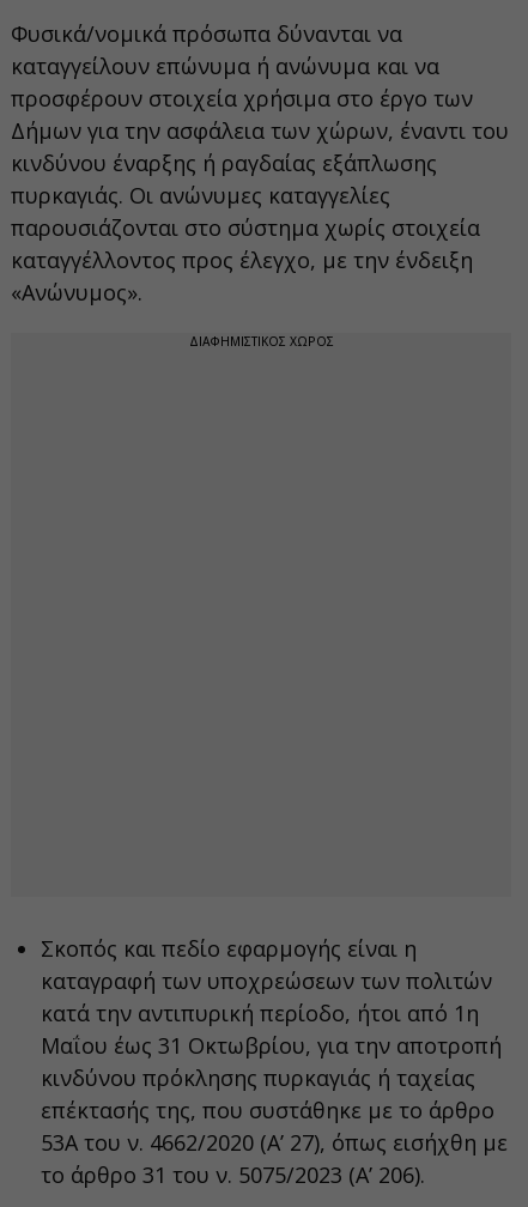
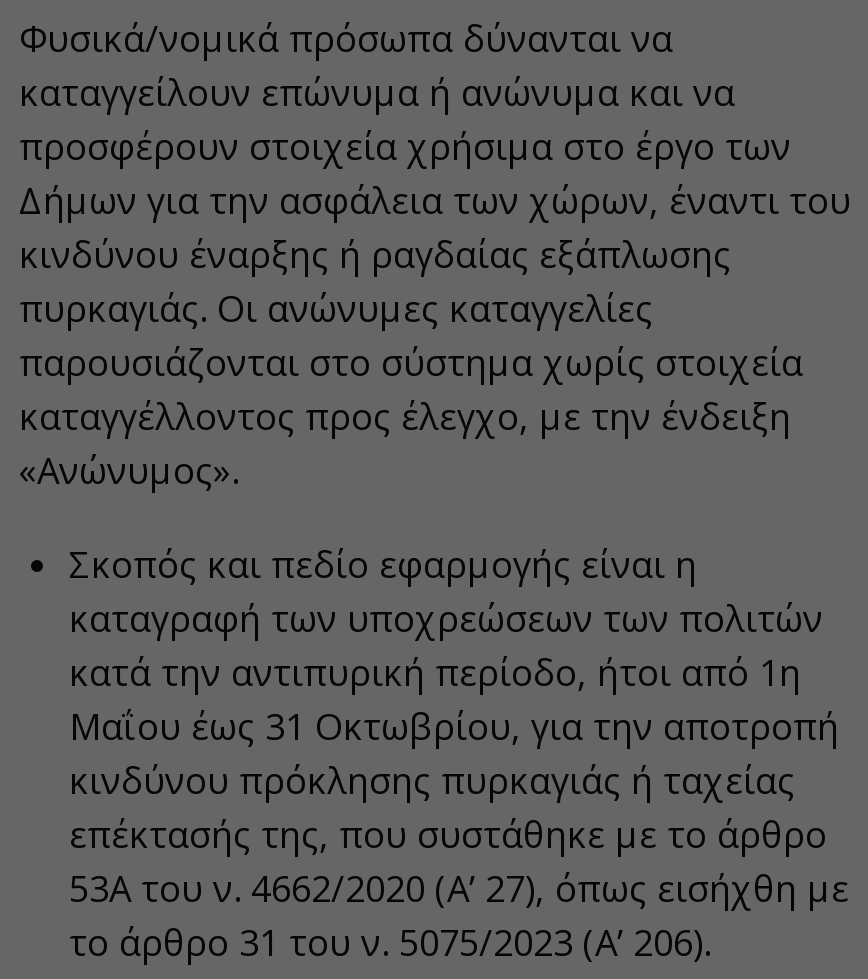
- ΔΙΑΦΗΜΙΣΤΙΚΟΣ ΧΩΡΟΣ
